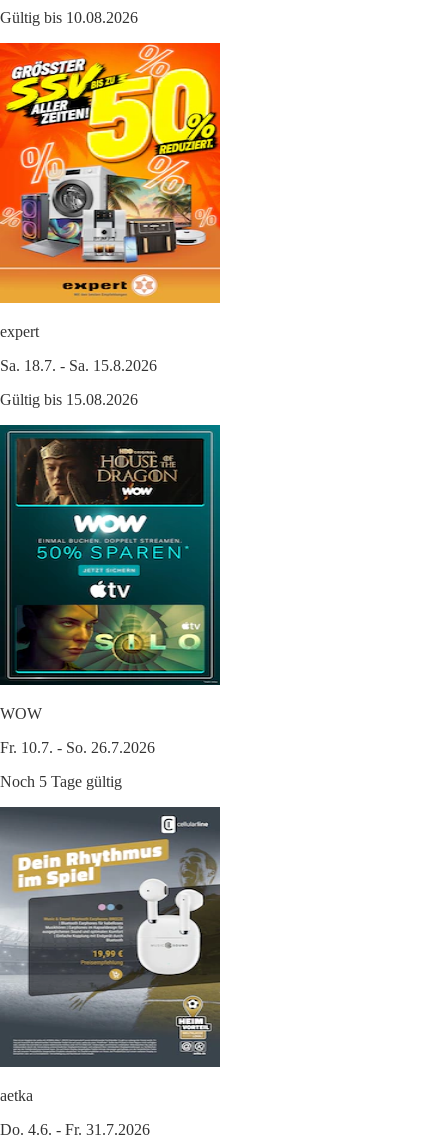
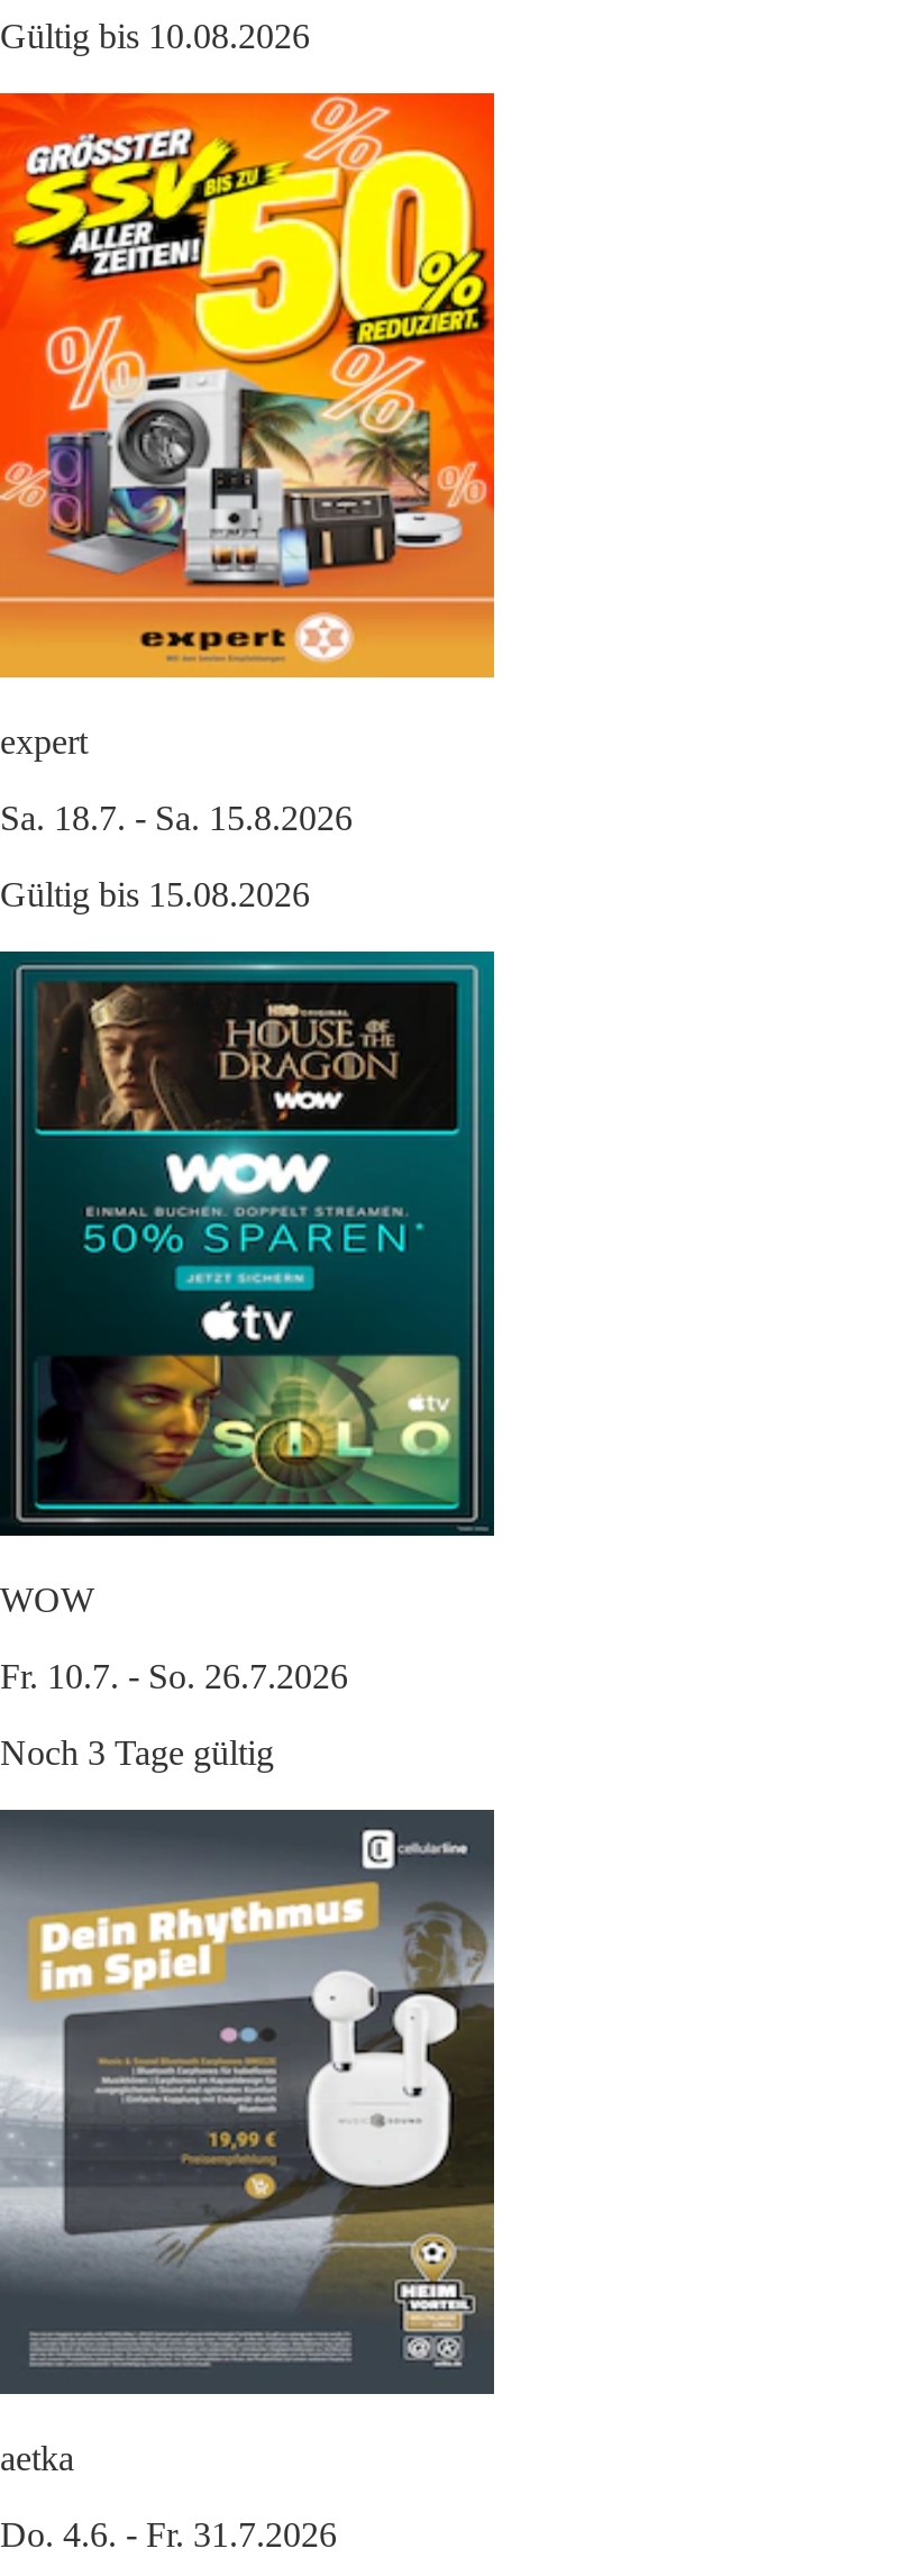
- Noch 5 Tage gültig
+ Noch 3 Tage gültig
